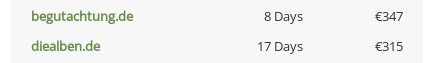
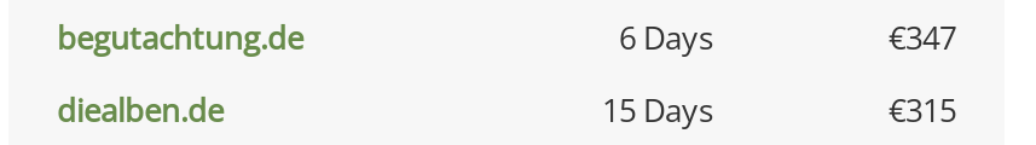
- 8 Days
+ 6 Days

- 17 Days
+ 15 Days
